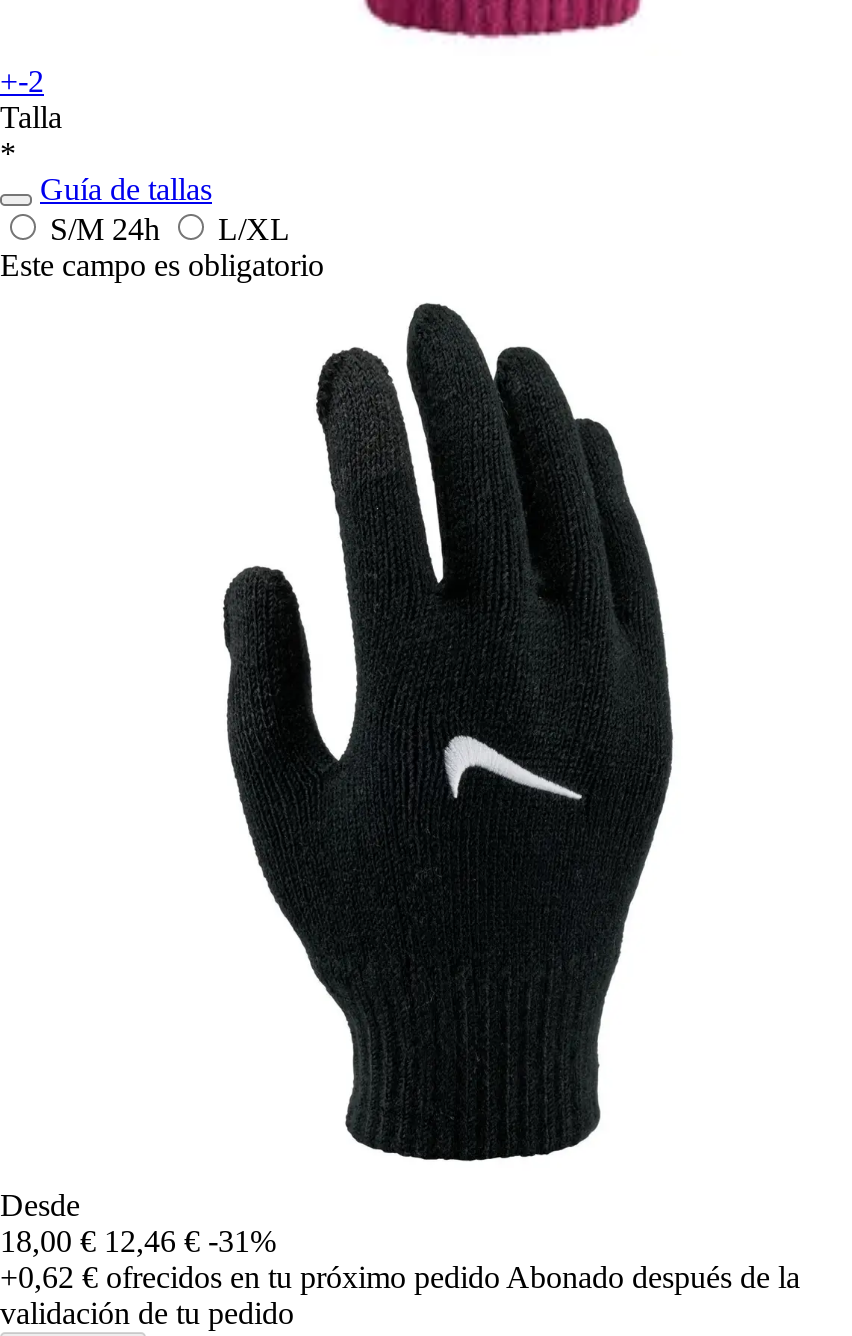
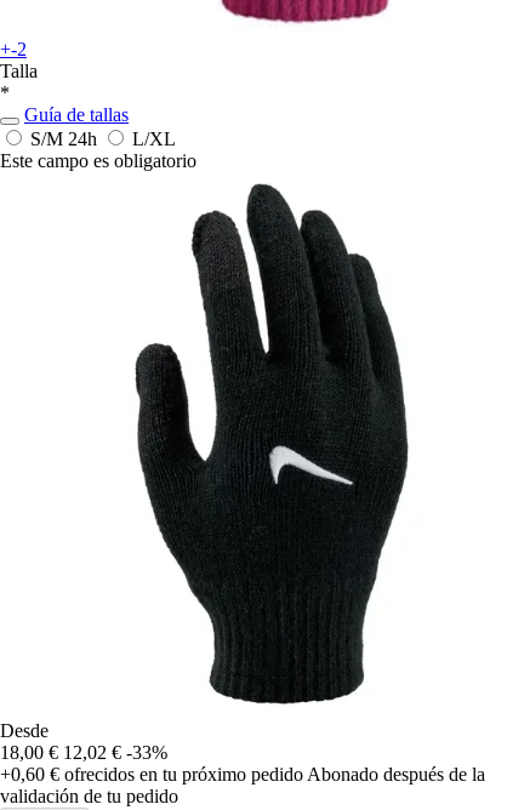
- 18,00 € 12,46 € -31%
+ 18,00 € 12,02 € -33%

- +0,62 €ofrecidos en tu próximo pedido Abonado después de la
+ +0,60 €ofrecidos en tu próximo pedido Abonado después de la
